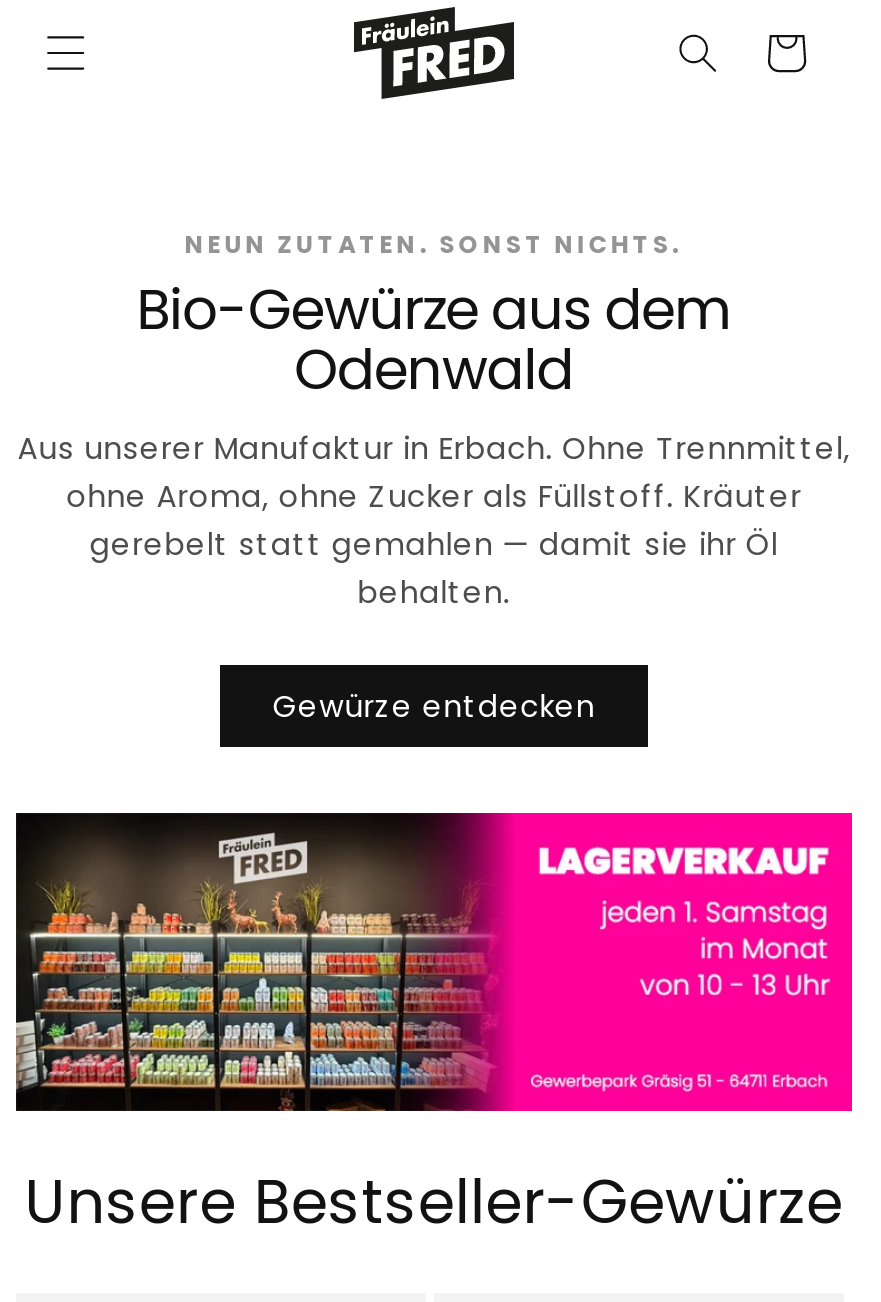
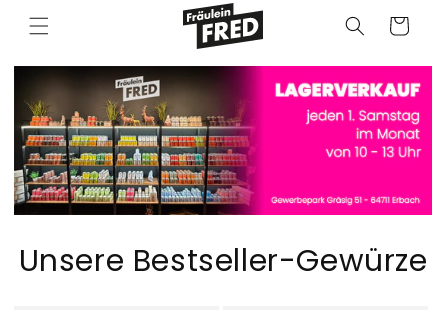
- NEUN ZUTATEN. SONST NICHTS.
- Bio-Gewürze aus dem
- Odenwald
- Aus unserer Manufaktur in Erbach. Ohne Trennmittel,
- ohne Aroma, ohne Zucker als Füllstoff. Kräuter
- gerebelt statt gemahlen — damit sie ihr Öl
- behalten.
- Gewürze entdecken
